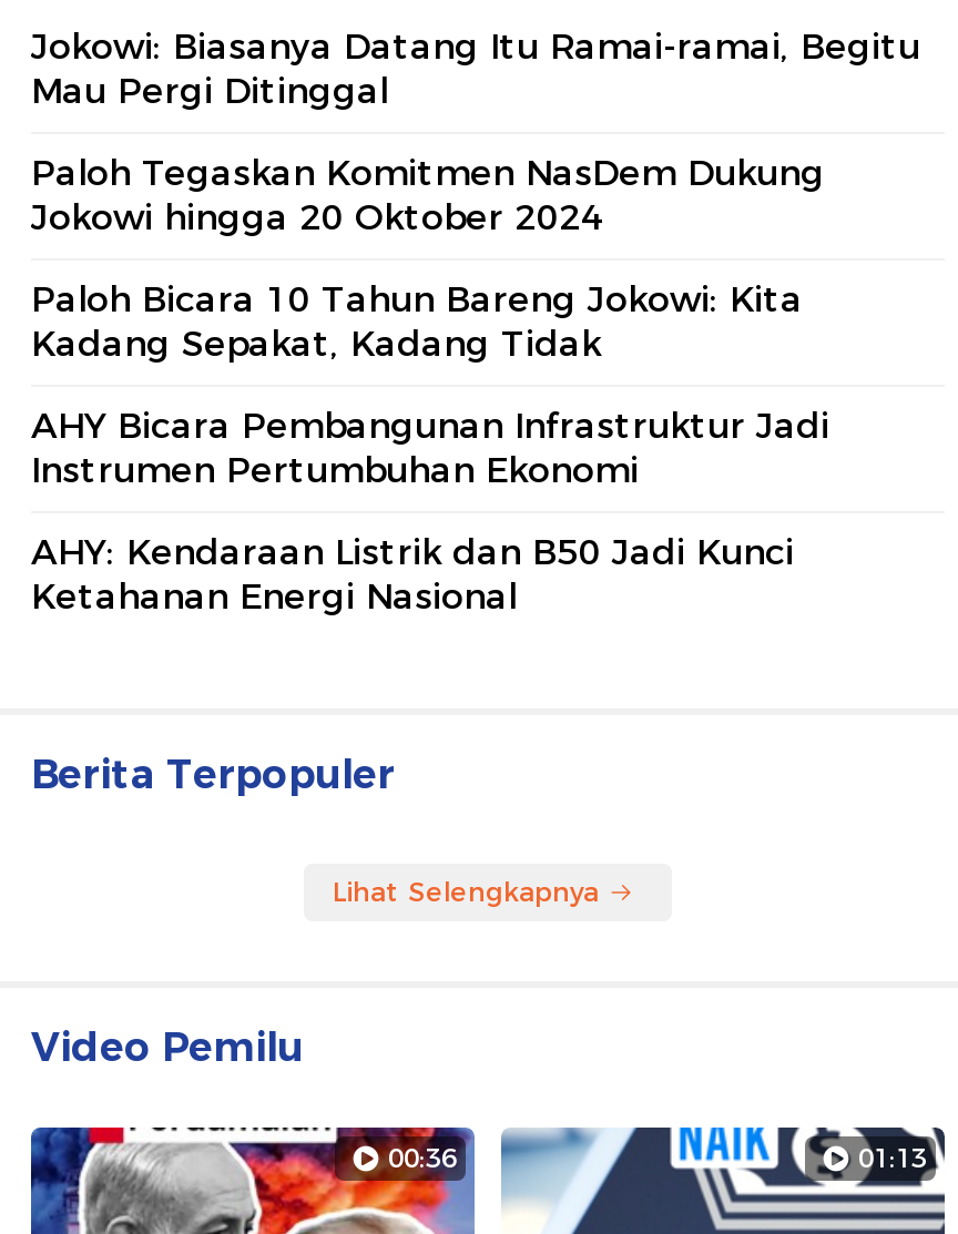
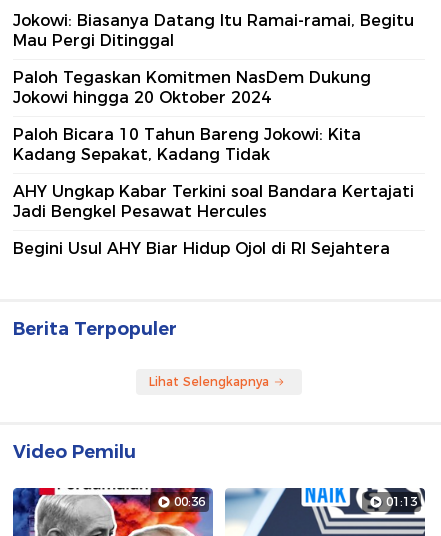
- AHY Bicara Pembangunan Infrastruktur Jadi
- Instrumen Pertumbuhan Ekonomi
+ AHY Ungkap Kabar Terkini soal Bandara Kertajati
+ Jadi Bengkel Pesawat Hercules

- AHY: Kendaraan Listrik dan B50 Jadi Kunci
- Ketahanan Energi Nasional
+ Begini Usul AHY Biar Hidup Ojol di RI Sejahtera
